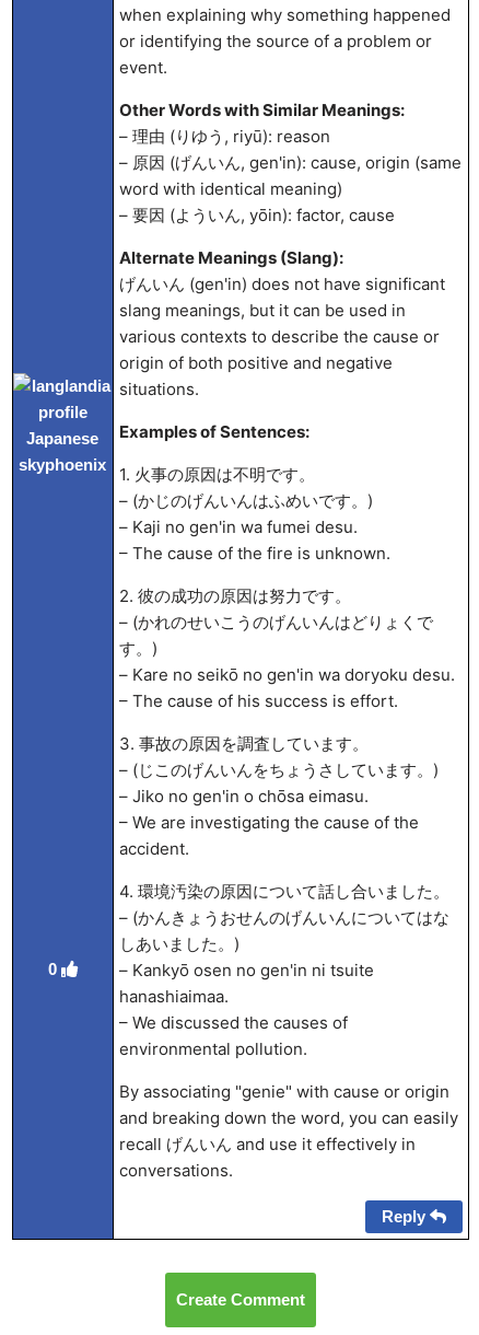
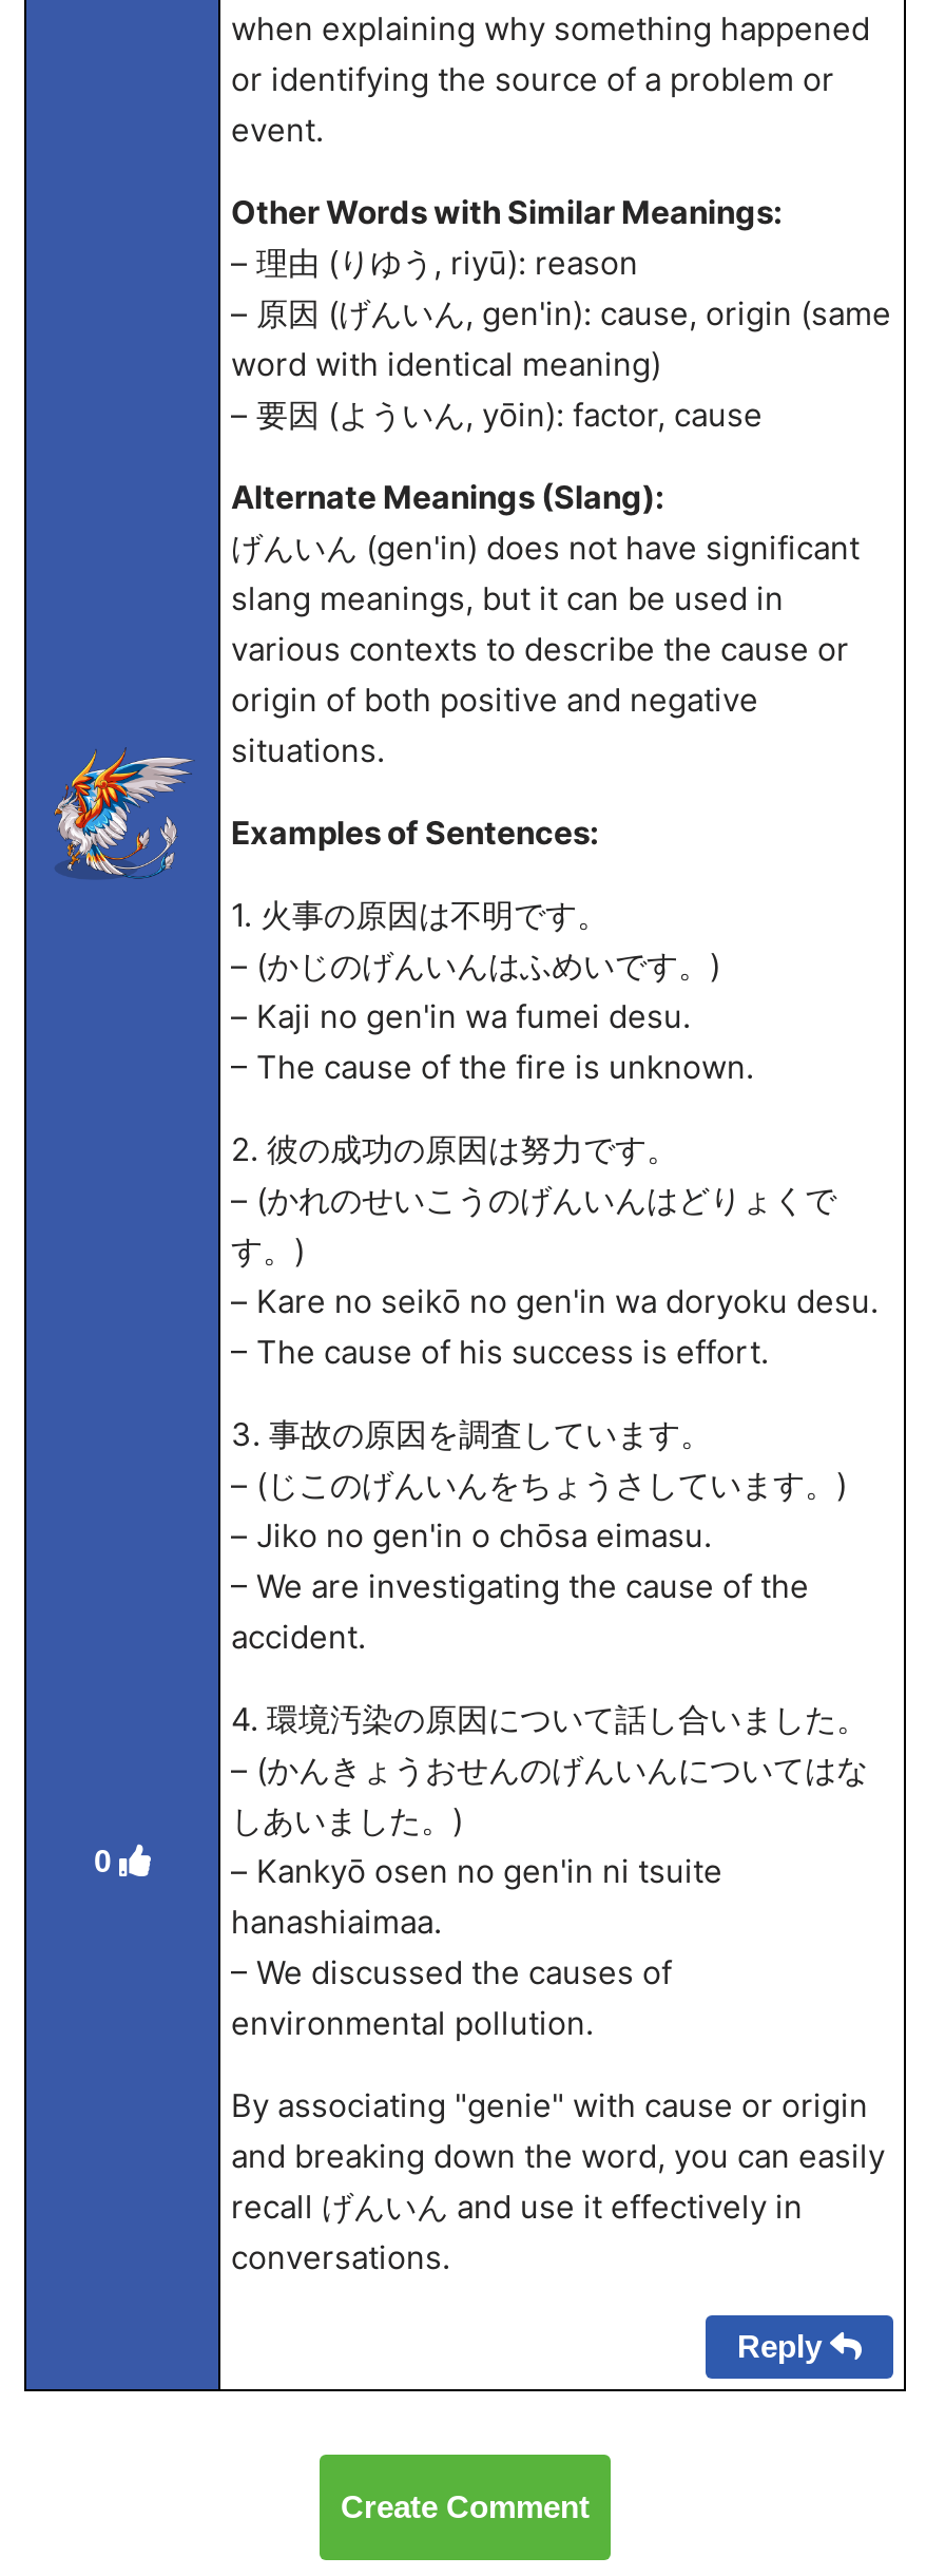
- [image]
+ [image]
